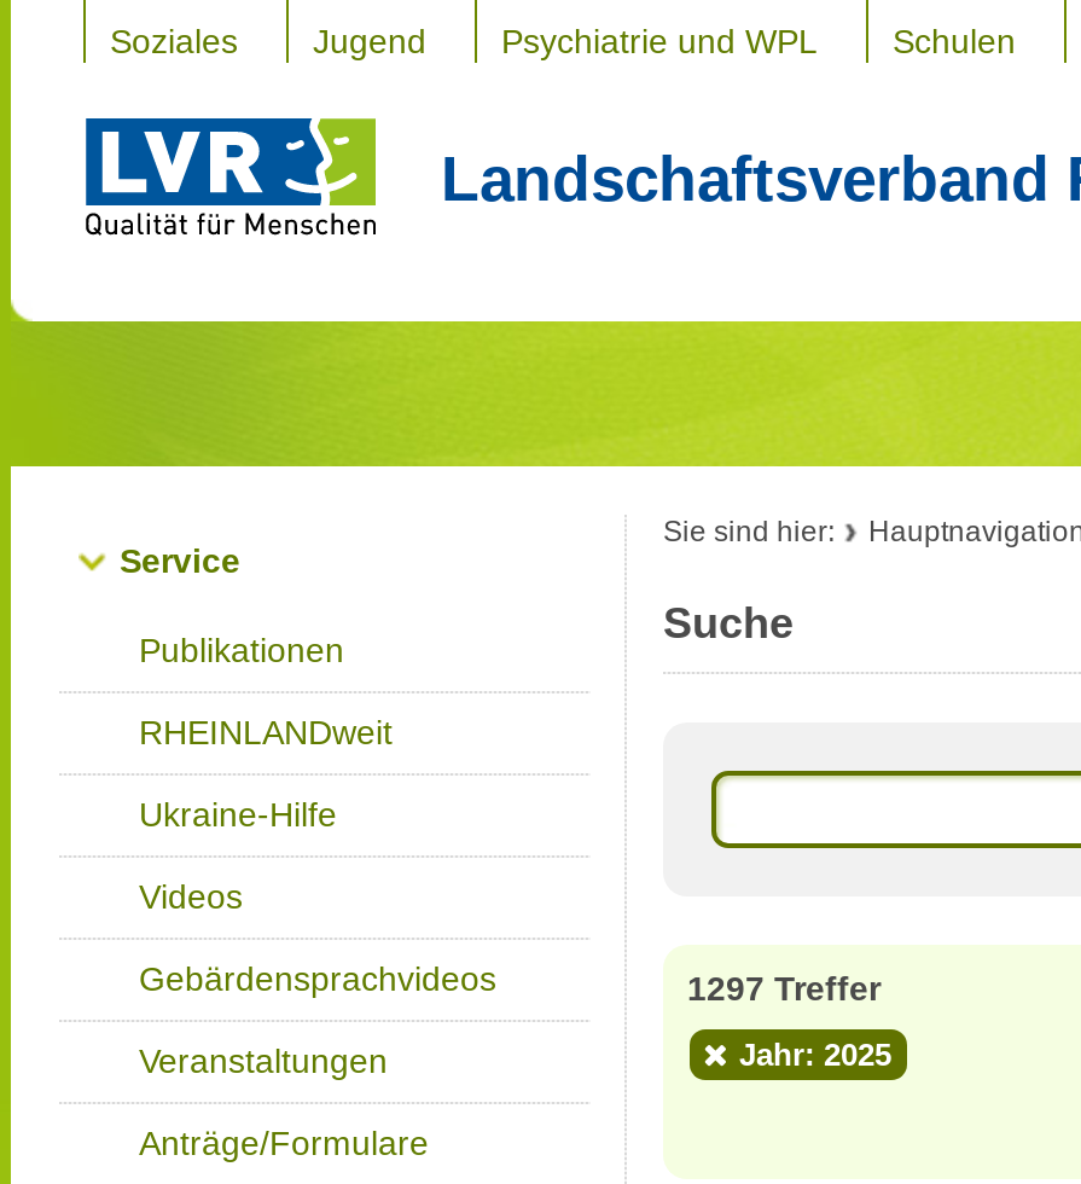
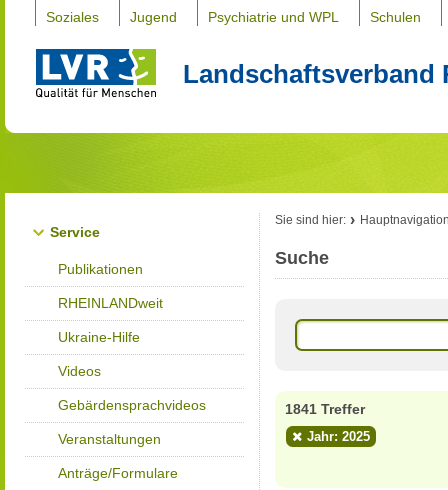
- 1297 Treffer
+ 1841 Treffer
